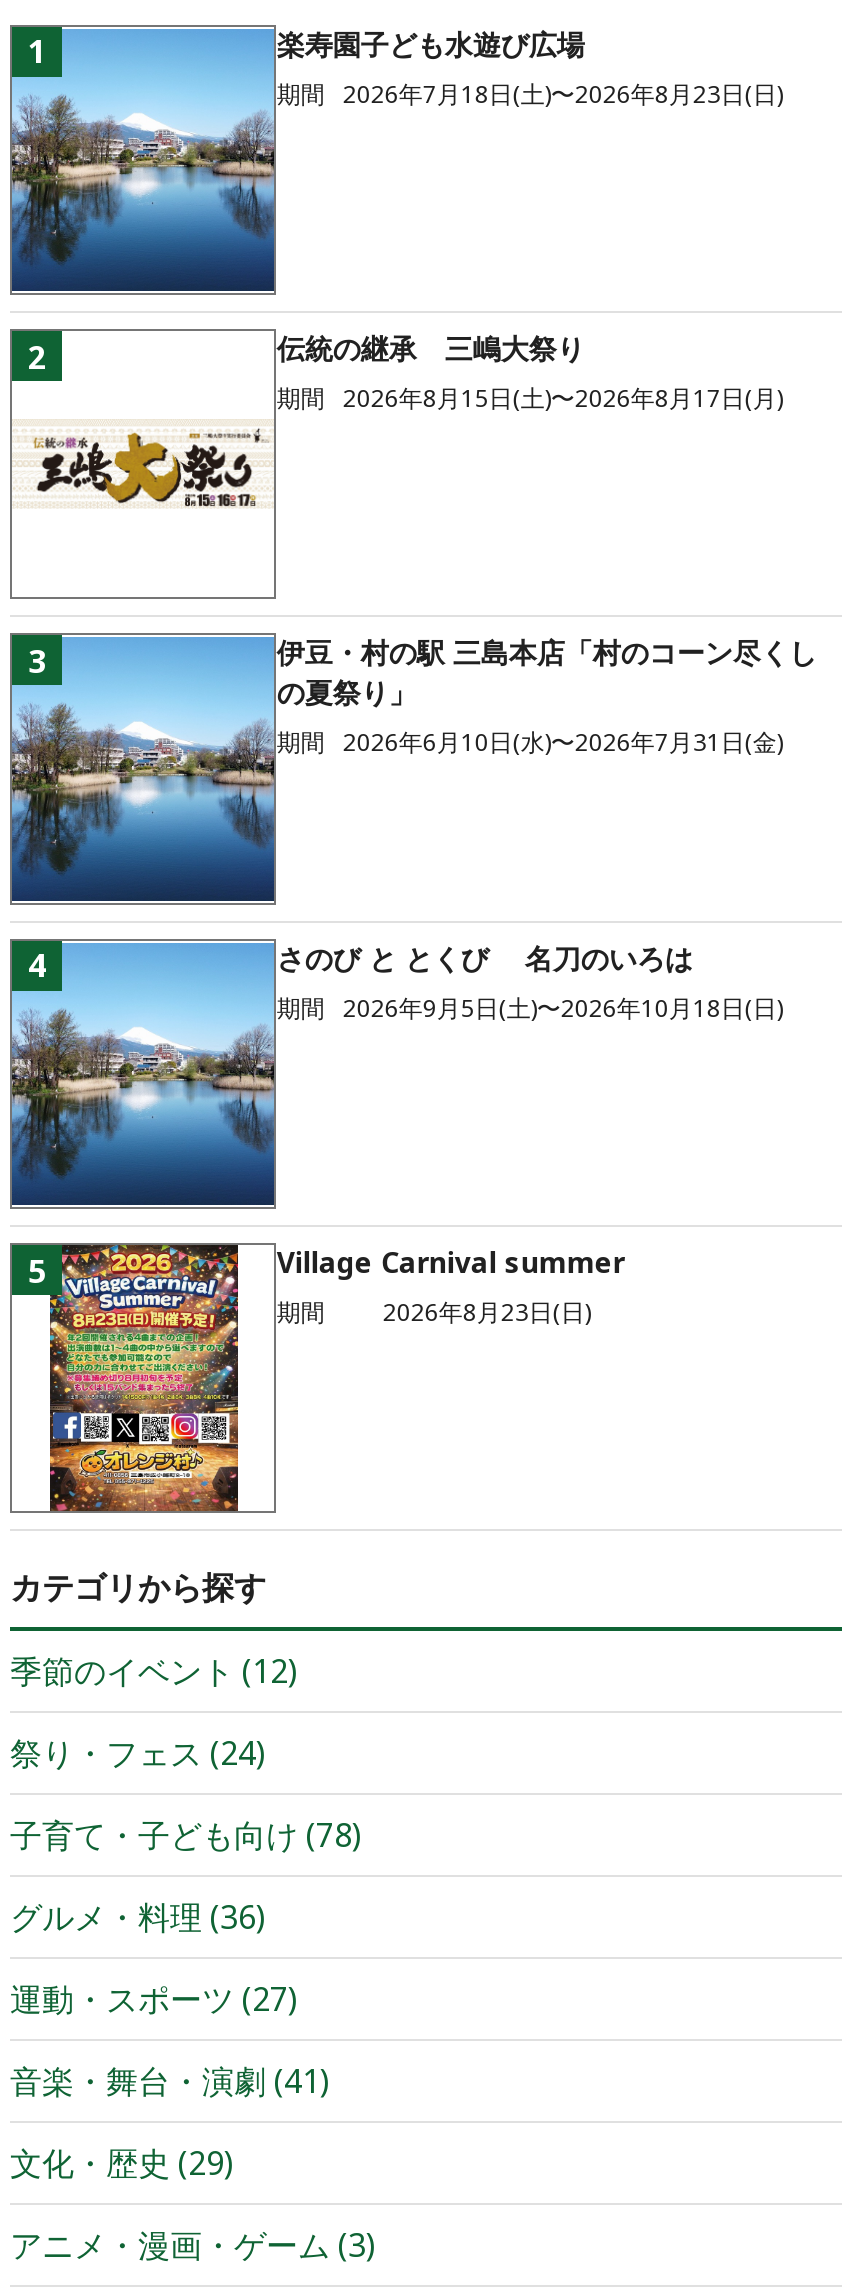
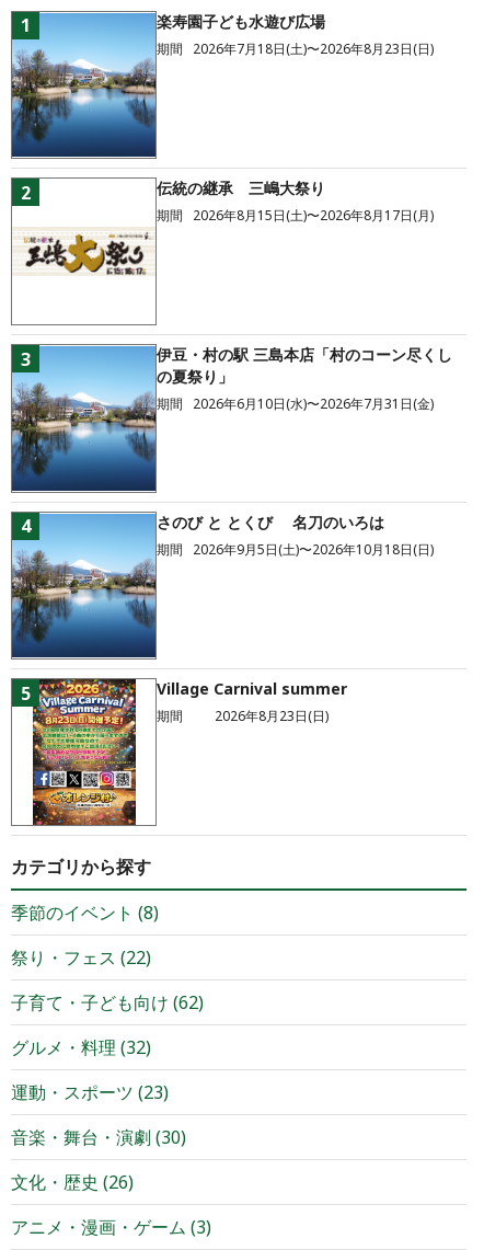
- 季節のイベント(12)
+ 季節のイベント(8)

- 祭り・フェス(24)
+ 祭り・フェス(22)

- 子育て・子ども向け(78)
+ 子育て・子ども向け(62)

- グルメ・料理(36)
+ グルメ・料理(32)

- 運動・スポーツ(27)
+ 運動・スポーツ(23)

- 音楽・舞台・演劇(41)
+ 音楽・舞台・演劇(30)

- 文化・歴史(29)
+ 文化・歴史(26)
